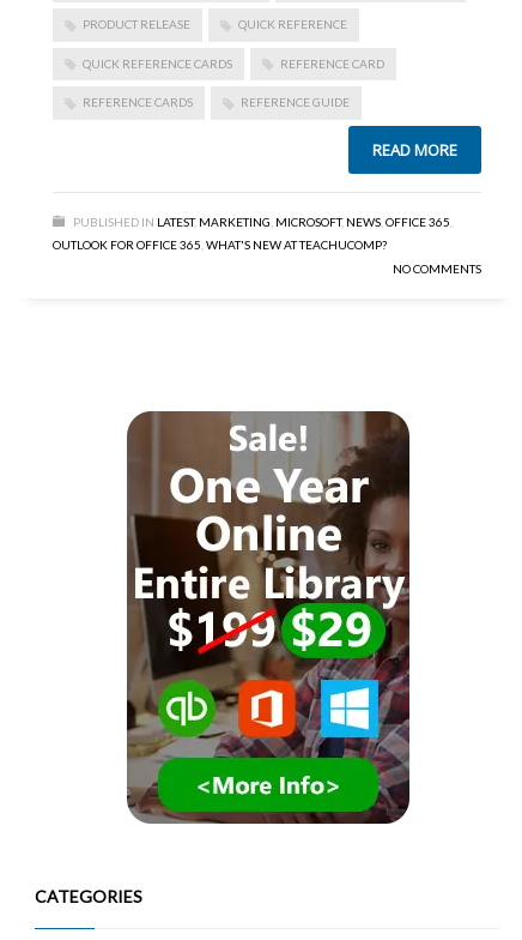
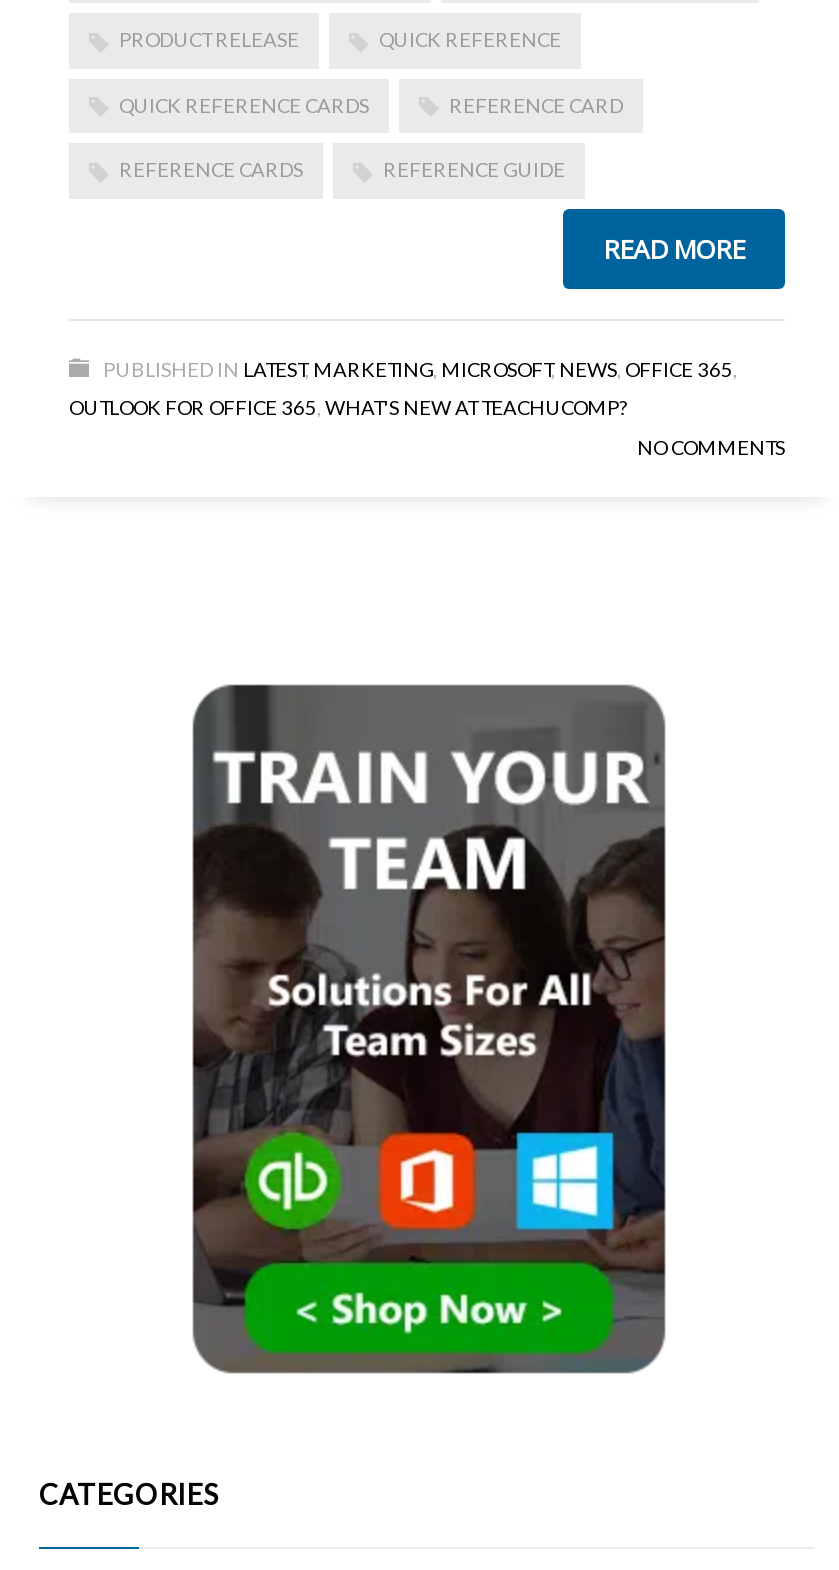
- [image]
+ [image]
